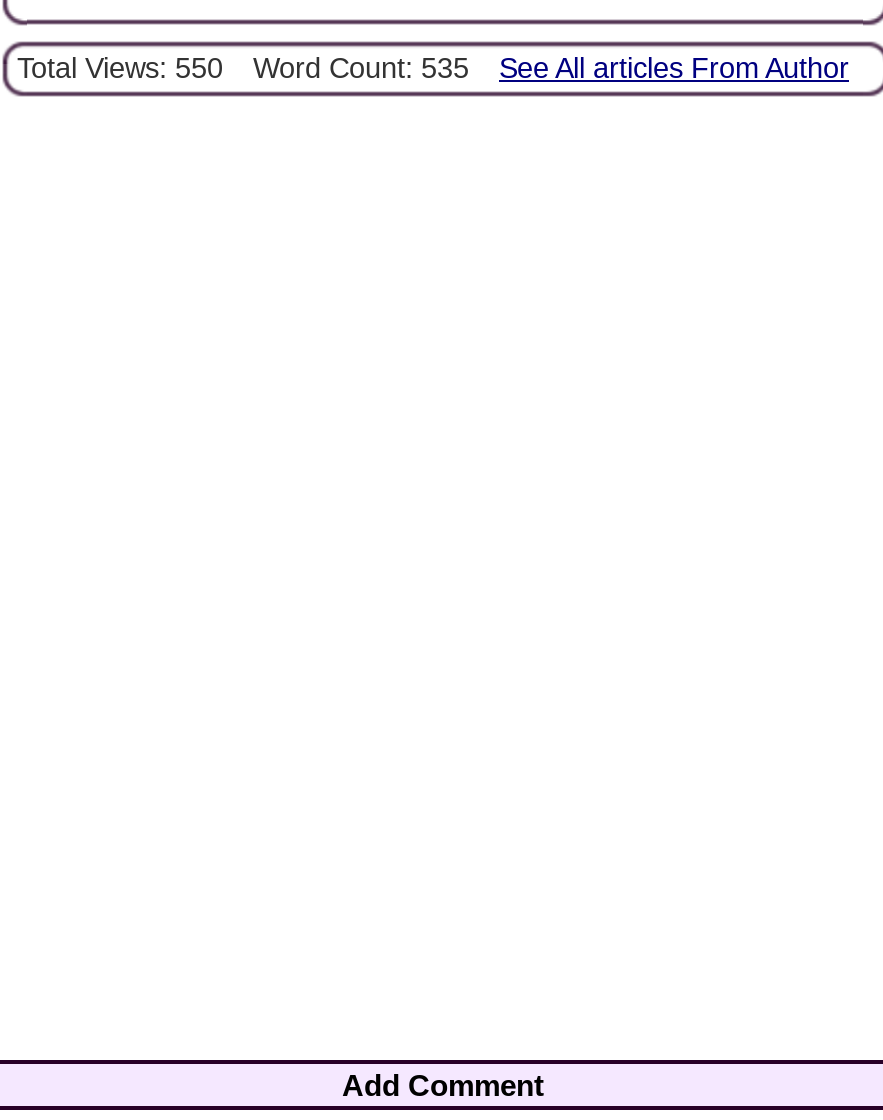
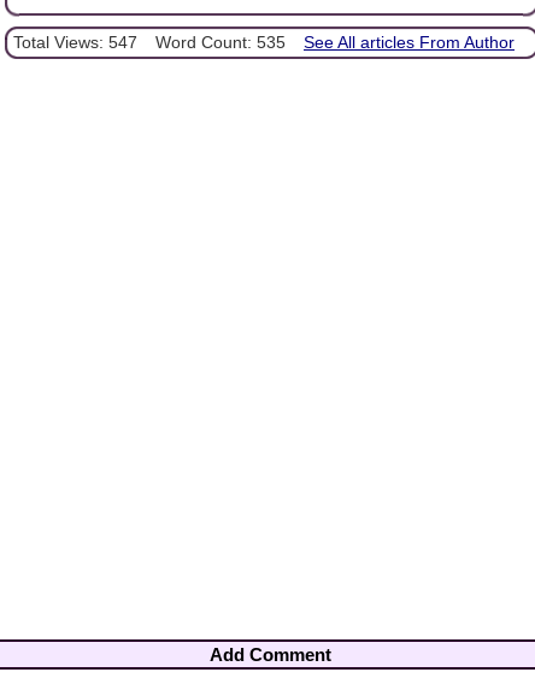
- Total Views: 550 Word Count: 535 See All articles From Author
+ Total Views: 547 Word Count: 535 See All articles From Author
